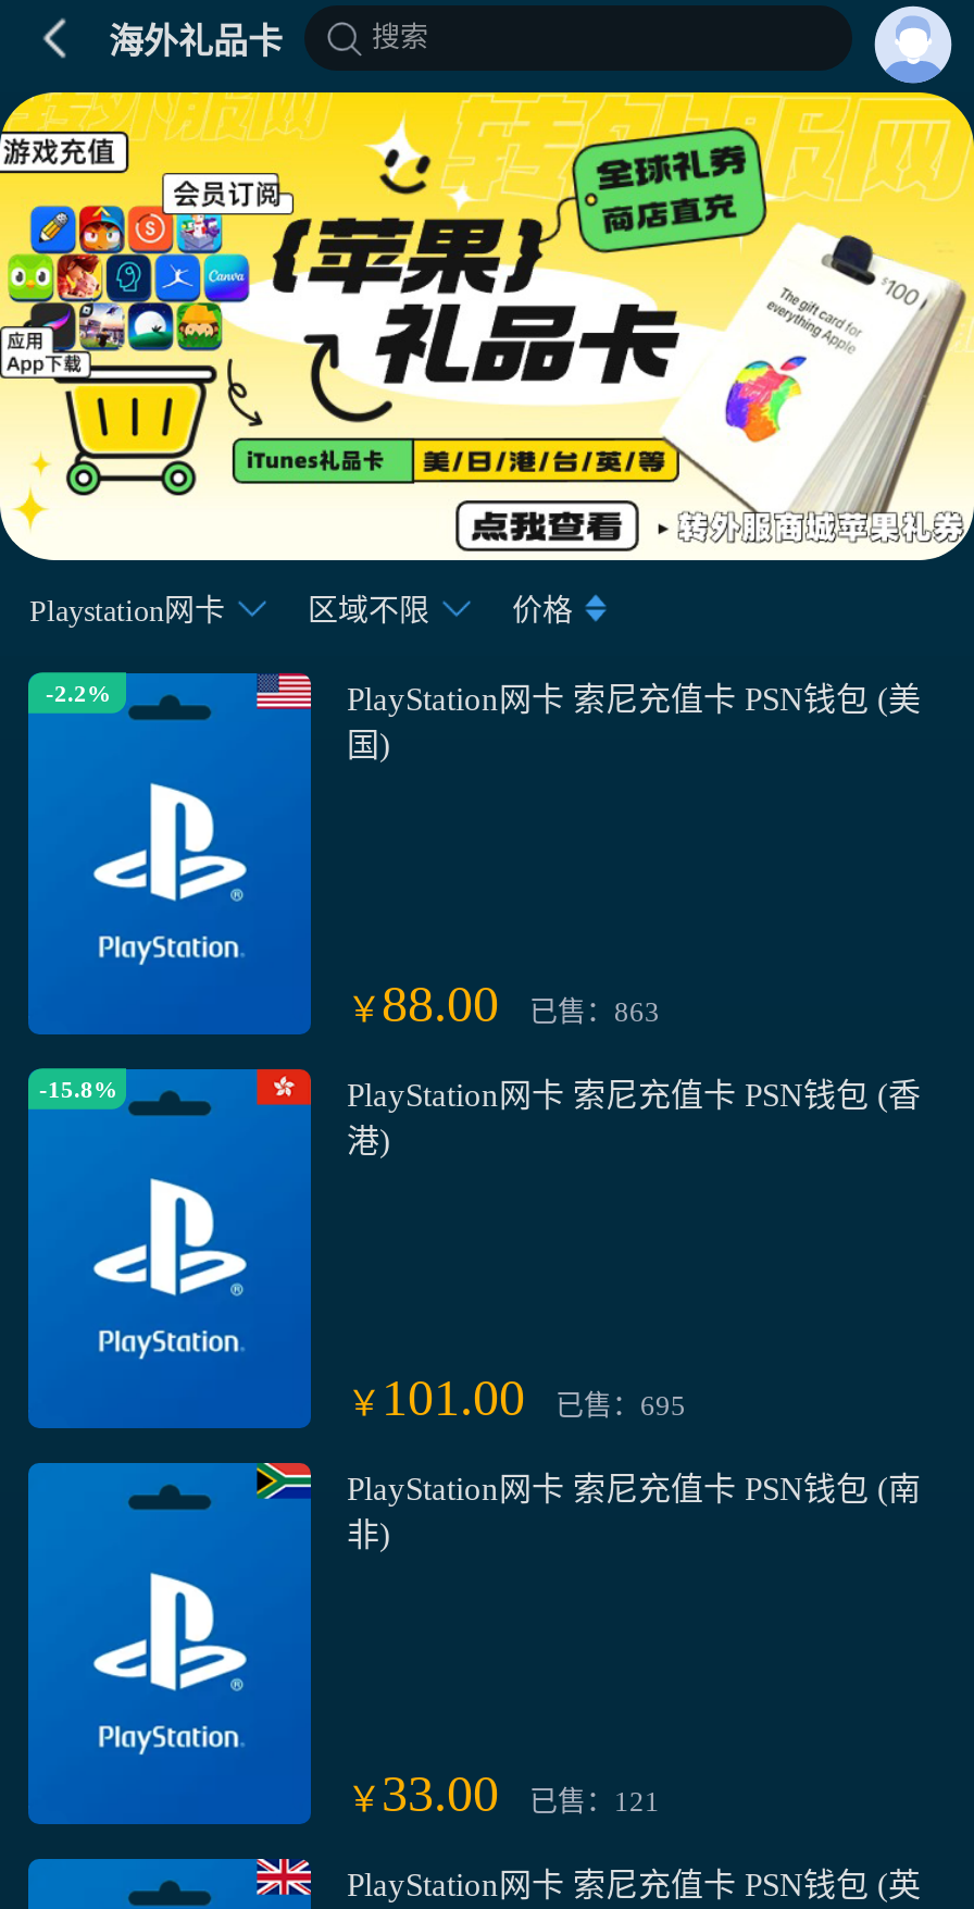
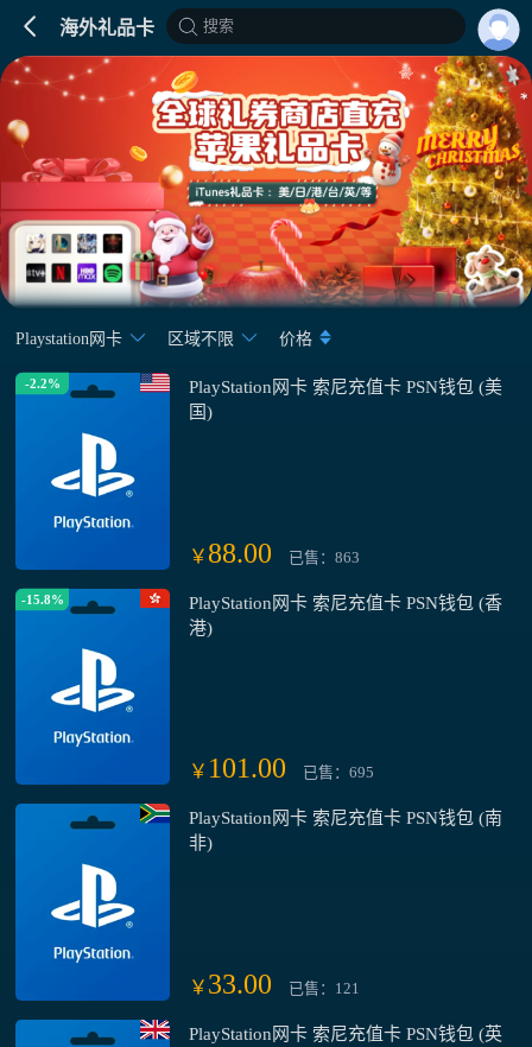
- [image]
+ [image]
